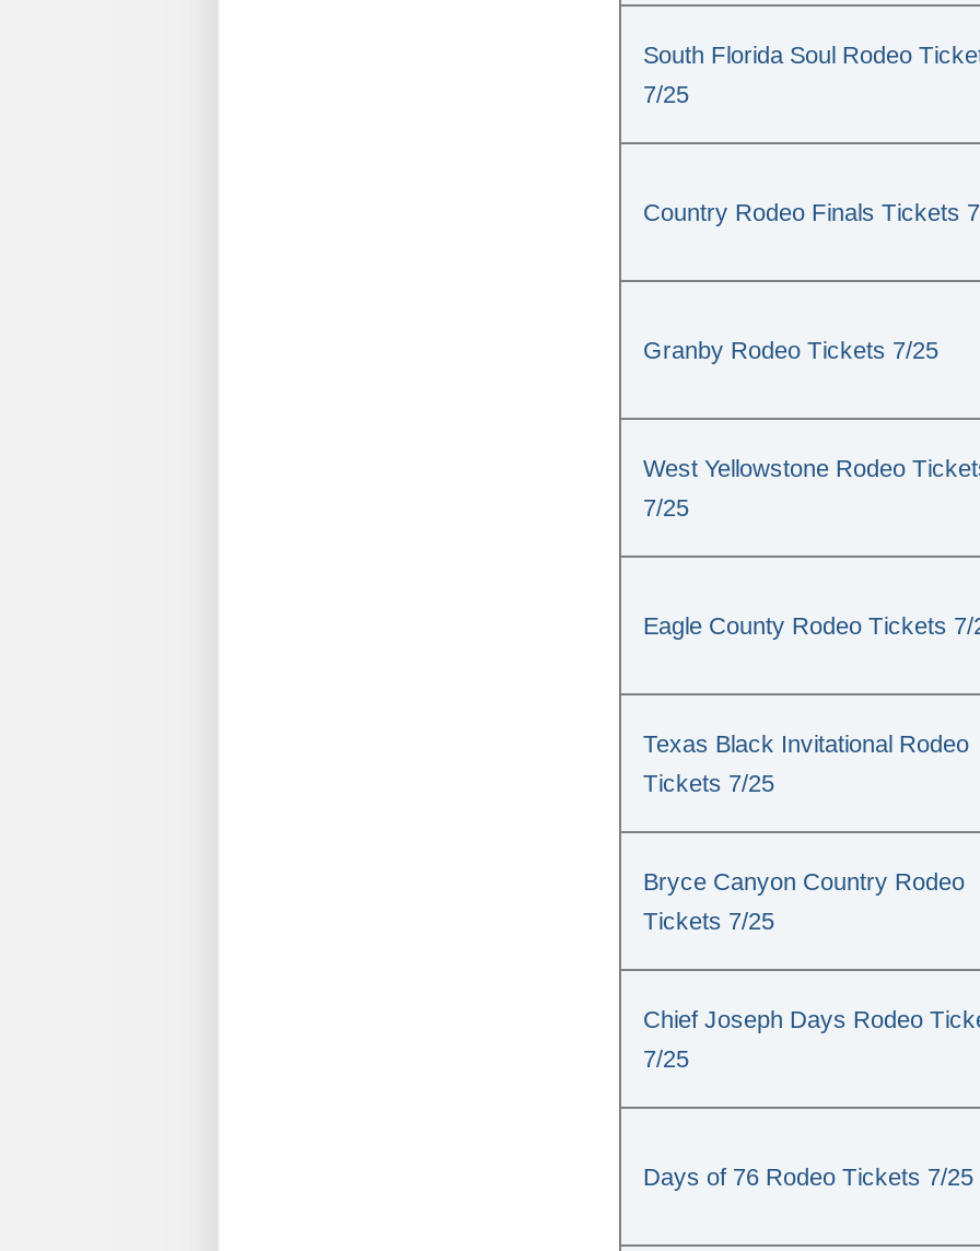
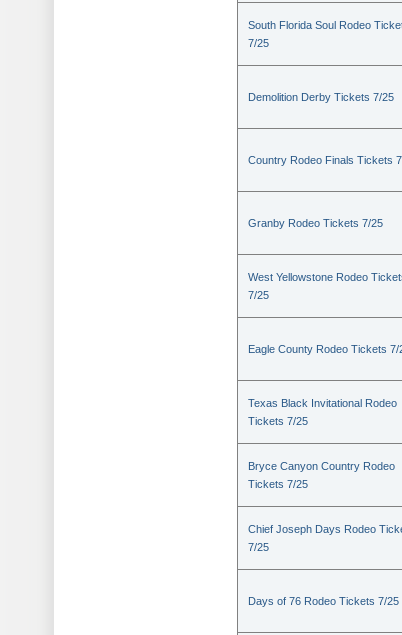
+ Demolition Derby Tickets 7/25
